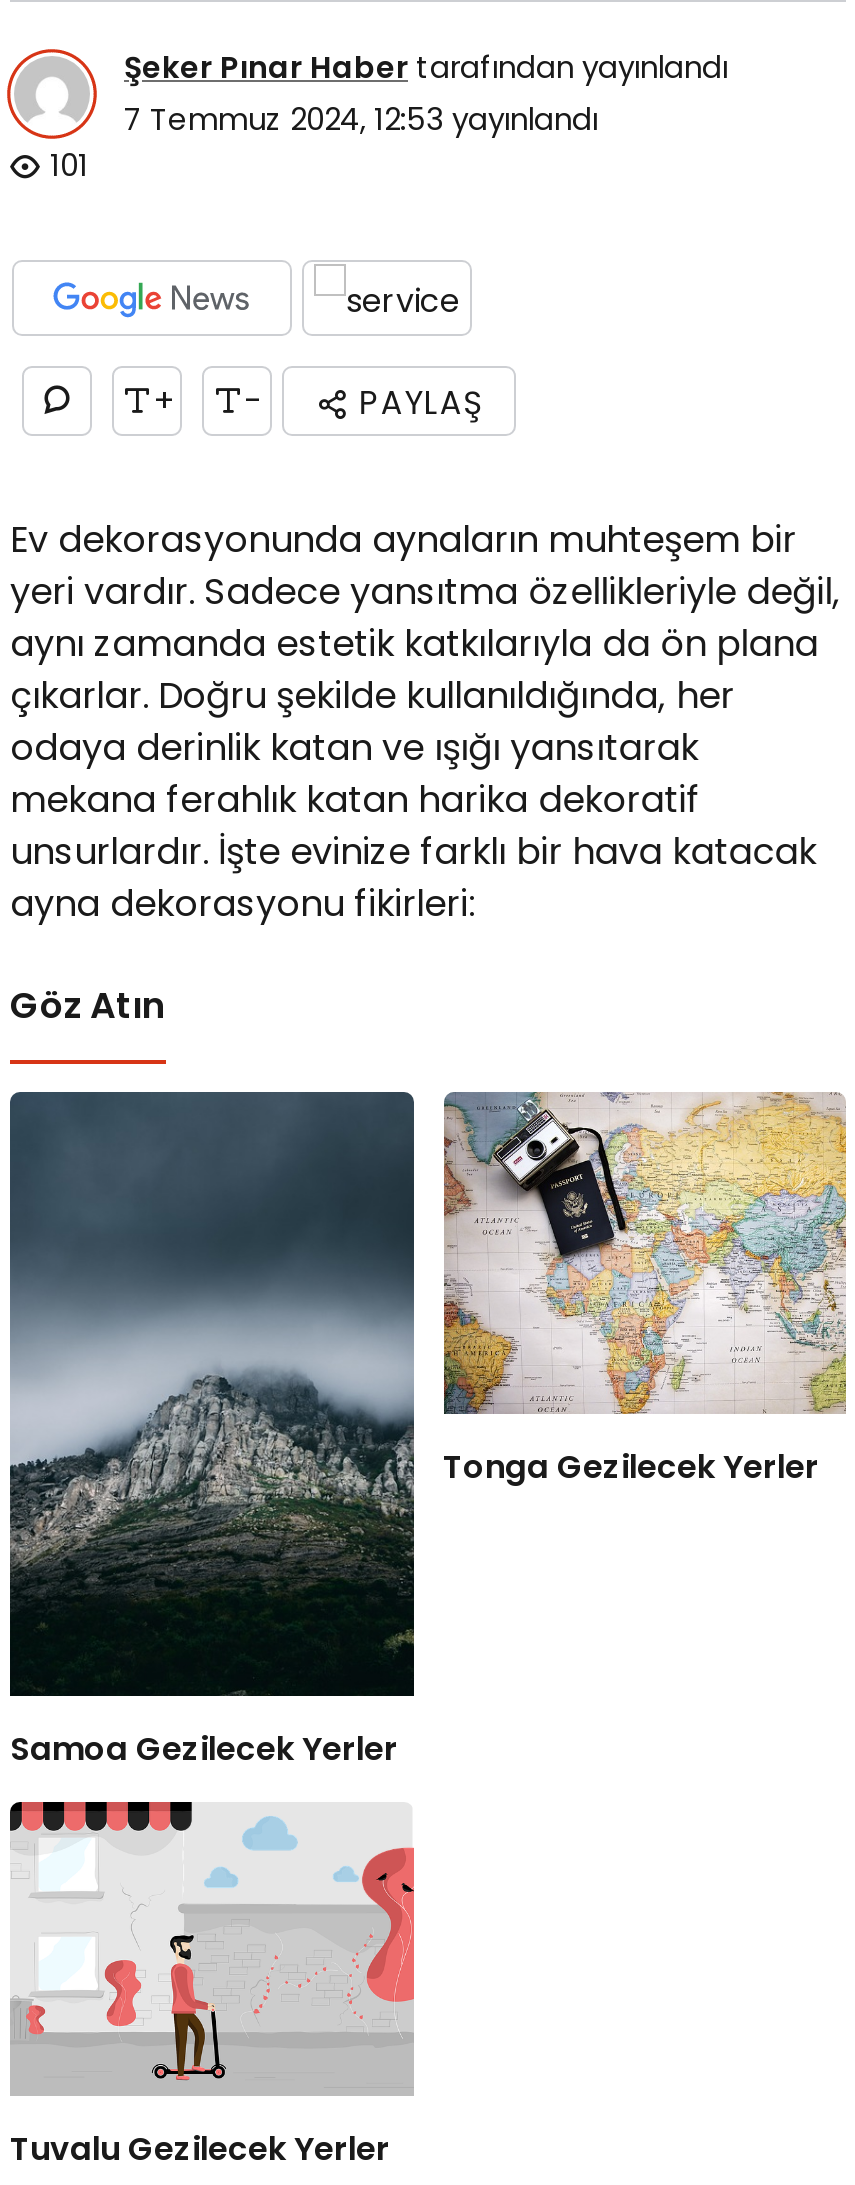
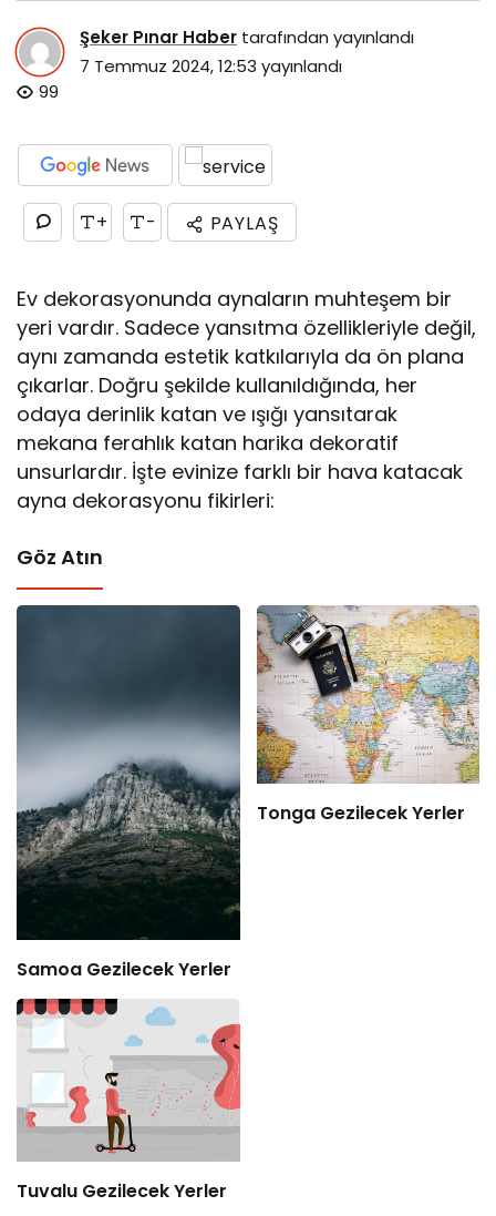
- 101
+ 99
